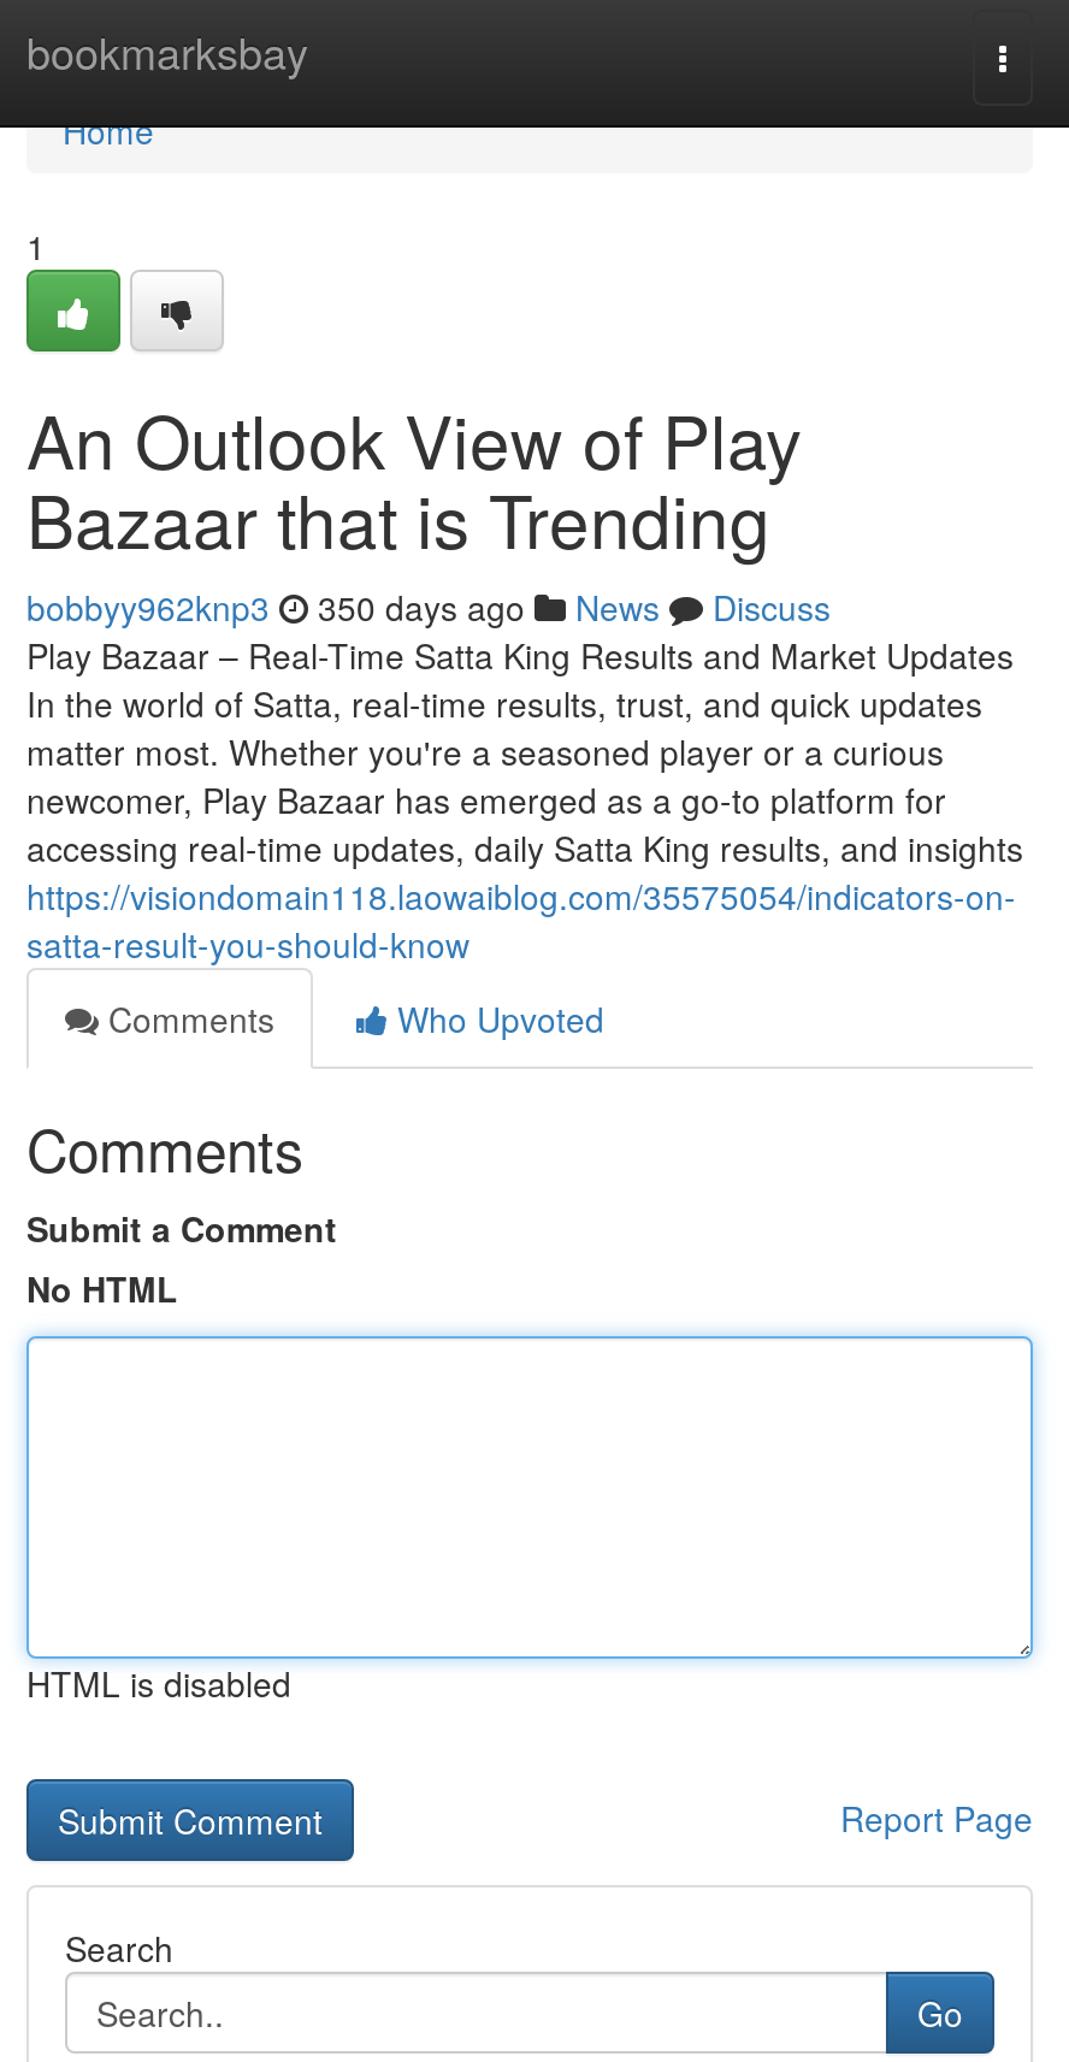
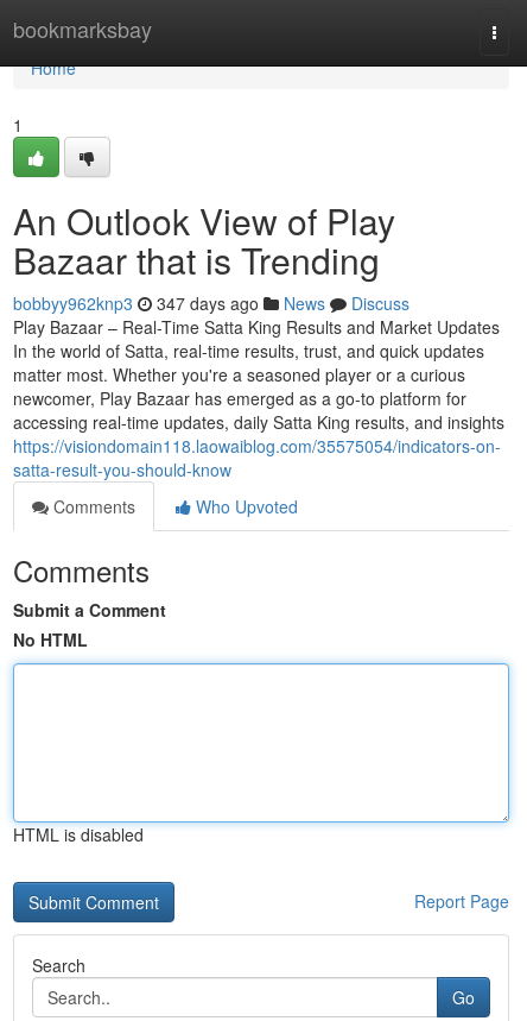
- bobbyy962knp3 350 days ago News Discuss
+ bobbyy962knp3 347 days ago News Discuss
